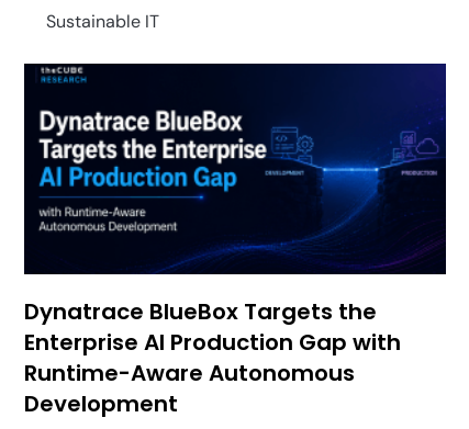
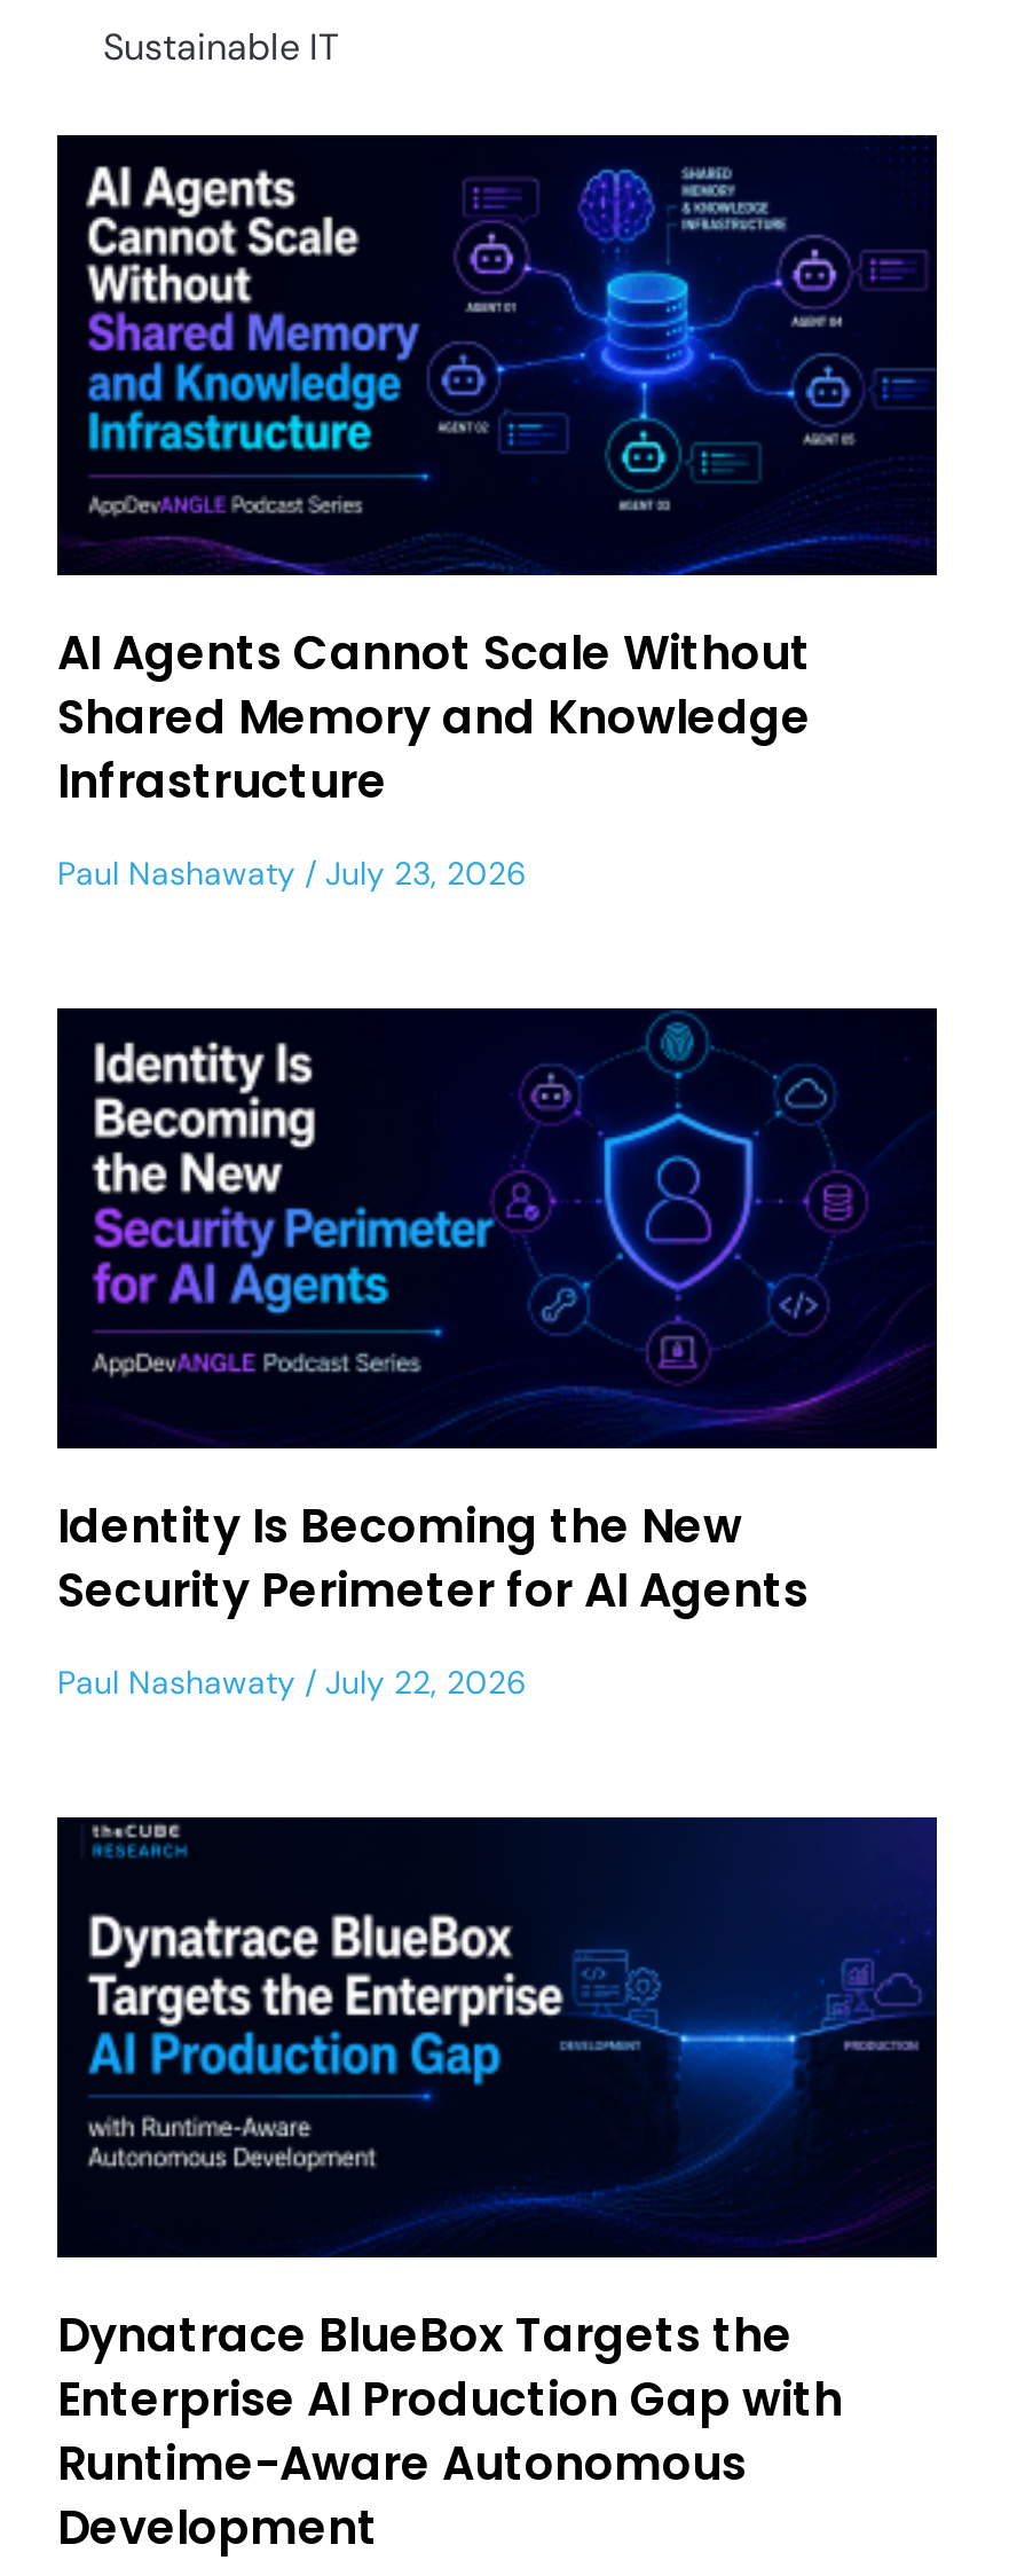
+ [image]
+ Identity Is Becoming the New
+ Security Perimeter for AI Agents
+ Paul Nashawaty July 22, 2026

+ [image]
+ AI Agents Cannot Scale Without
+ Shared Memory and Knowledge
+ Infrastructure
+ Paul Nashawaty July 23, 2026
